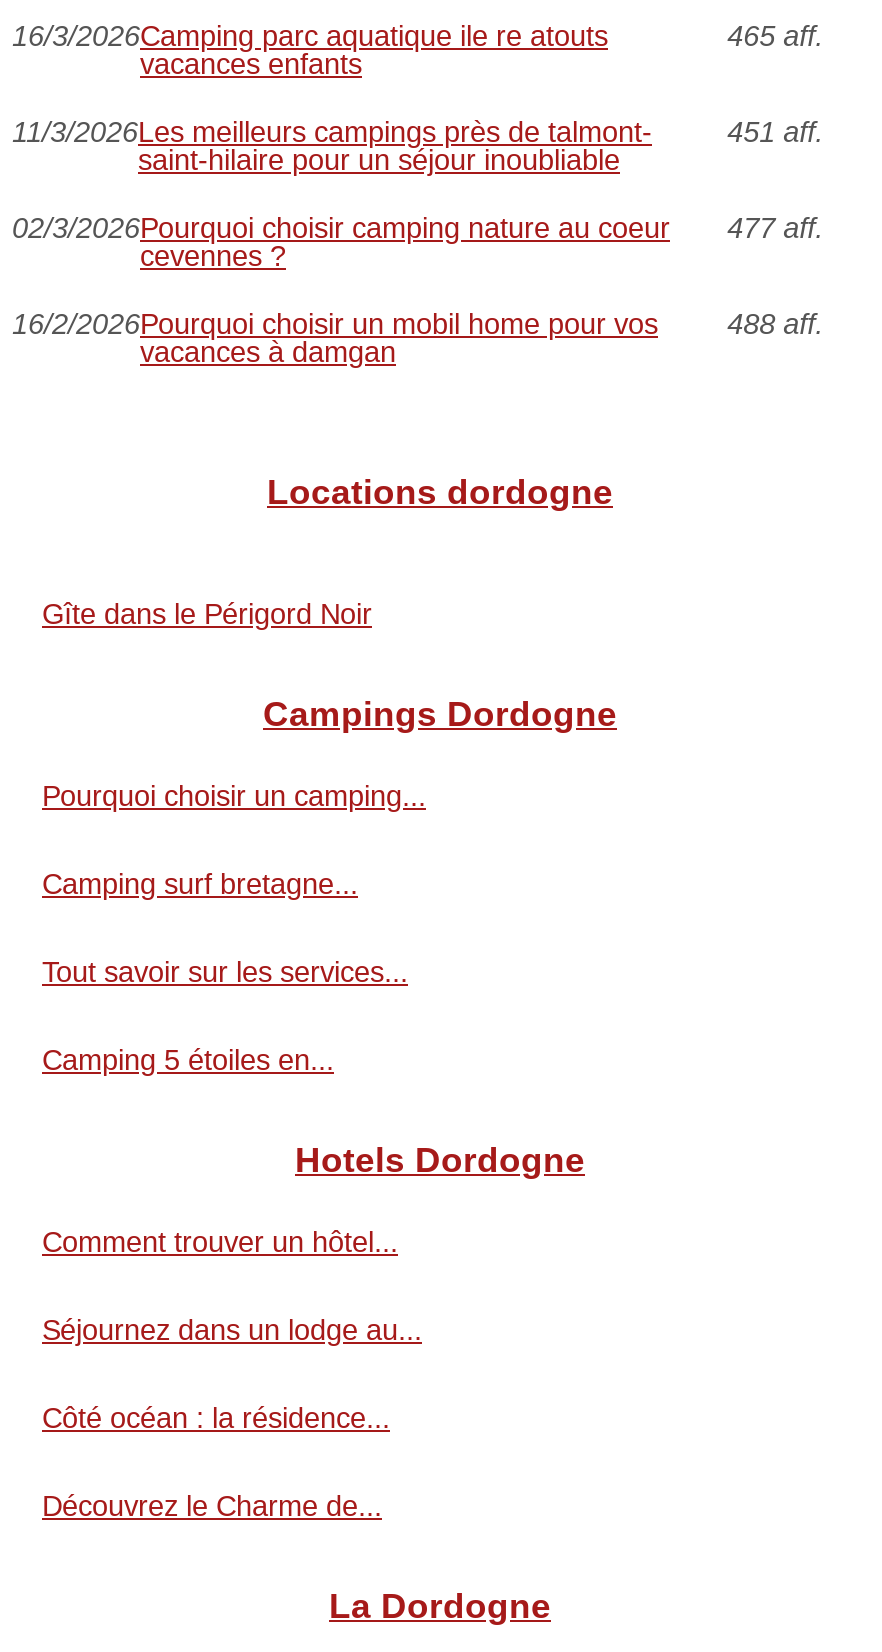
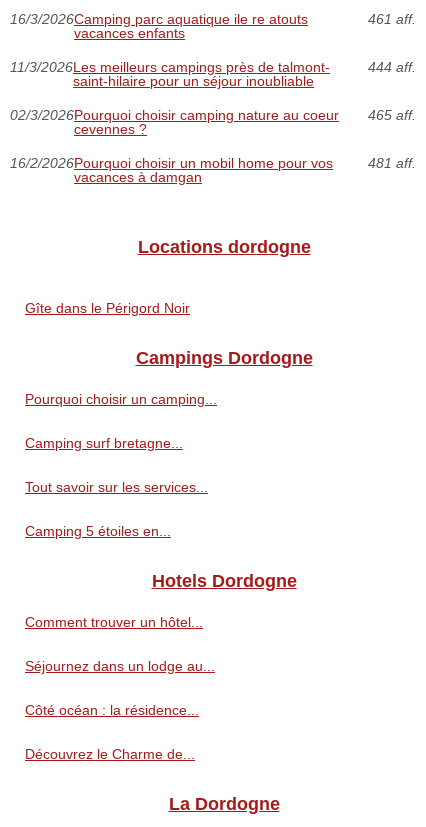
- 465 aff.
+ 461 aff.

- 451 aff.
+ 444 aff.

- 02/3/2026Pourquoi choisir camping nature au coeur 477 aff.
+ 02/3/2026Pourquoi choisir camping nature au coeur 465 aff.

- 488 aff.
+ 481 aff.
